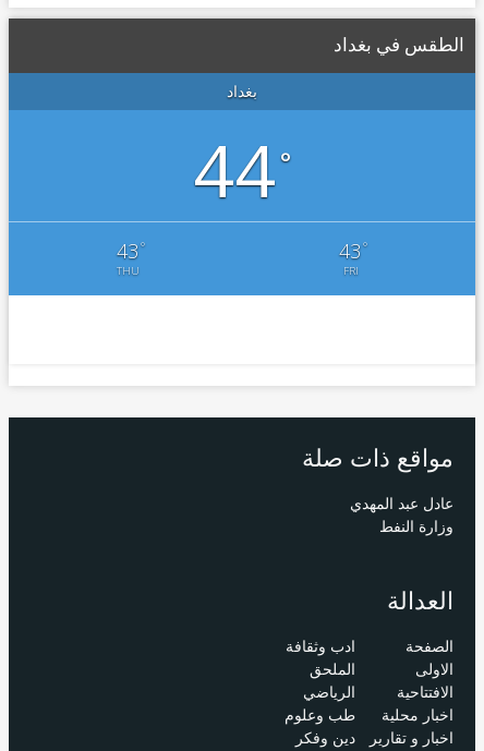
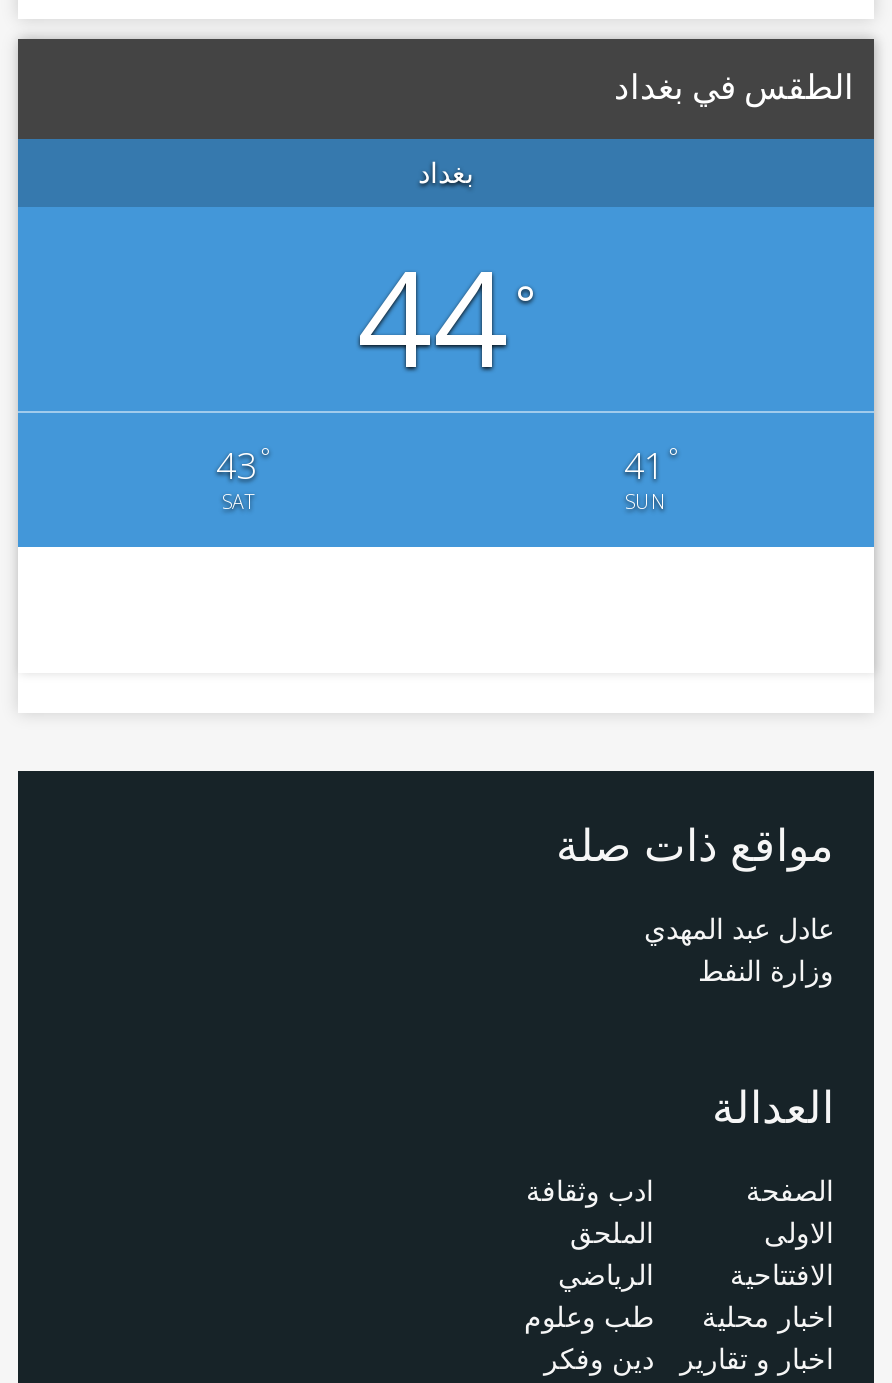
- 43 °
- FRI
+ 41 °
+ SUN

- THU
+ SAT
